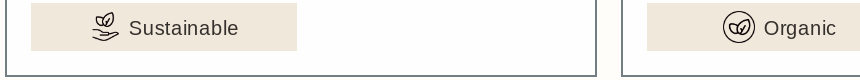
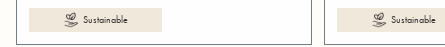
- Organic
+ Sustainable
